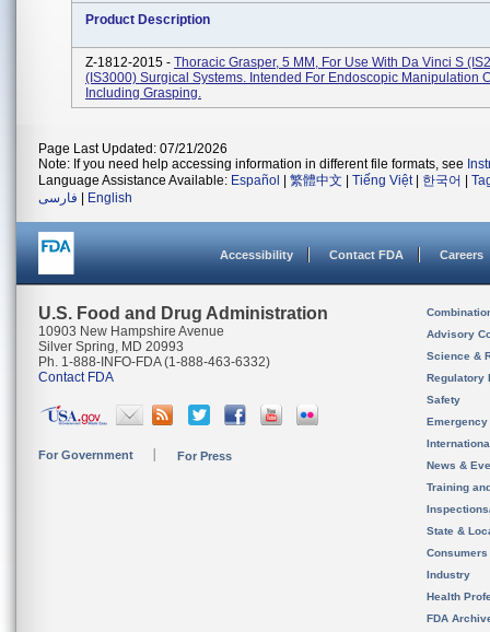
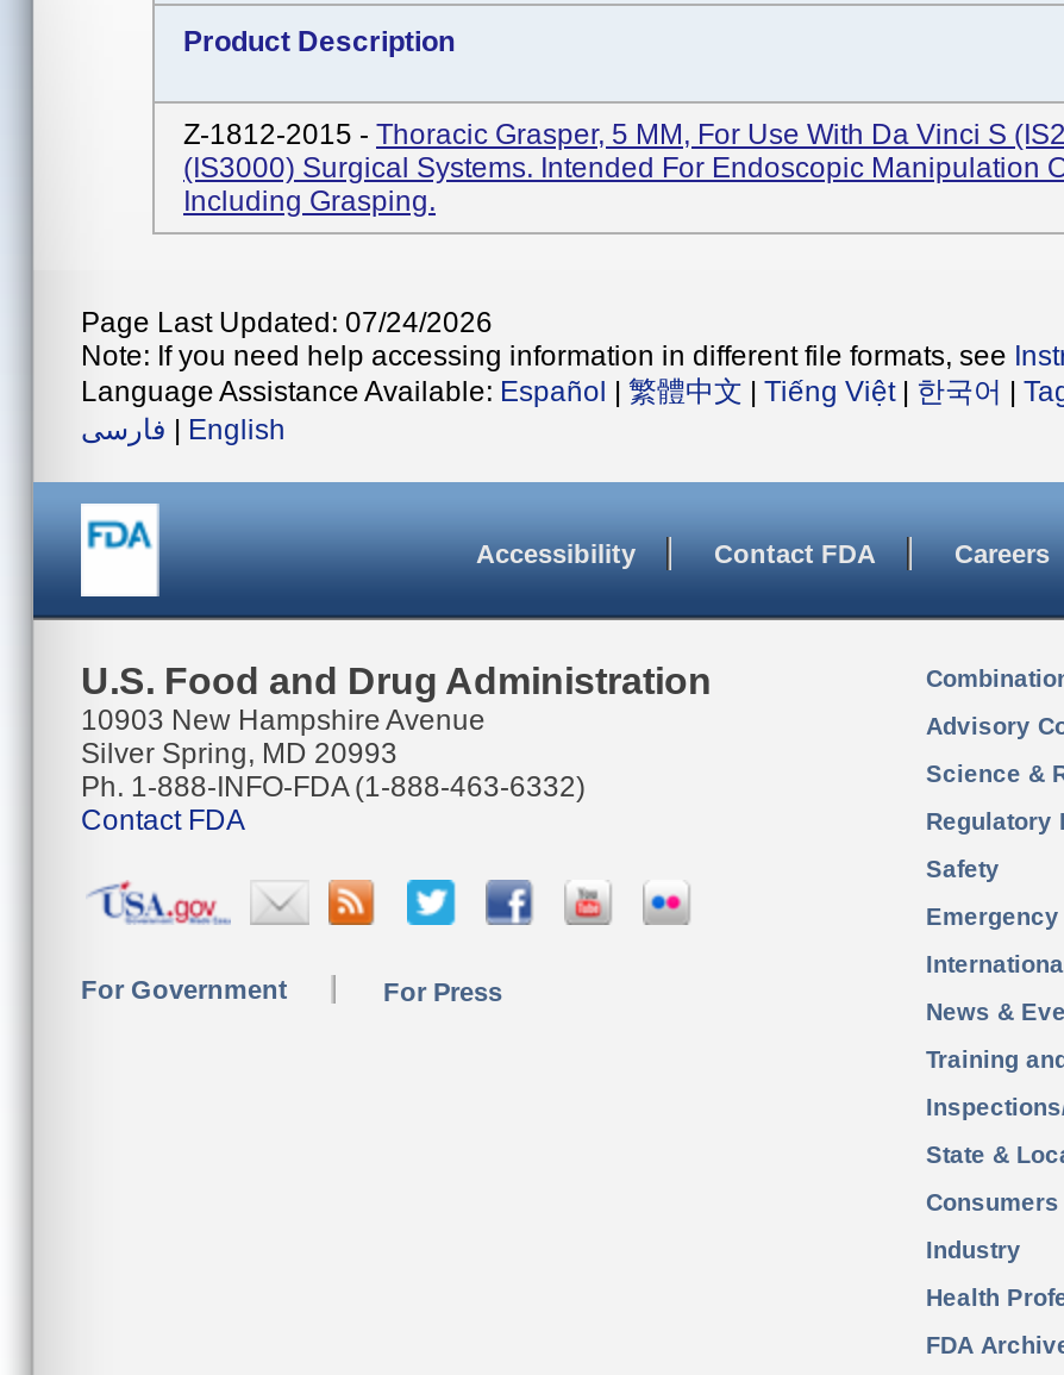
- Page Last Updated: 07/21/2026
+ Page Last Updated: 07/24/2026
